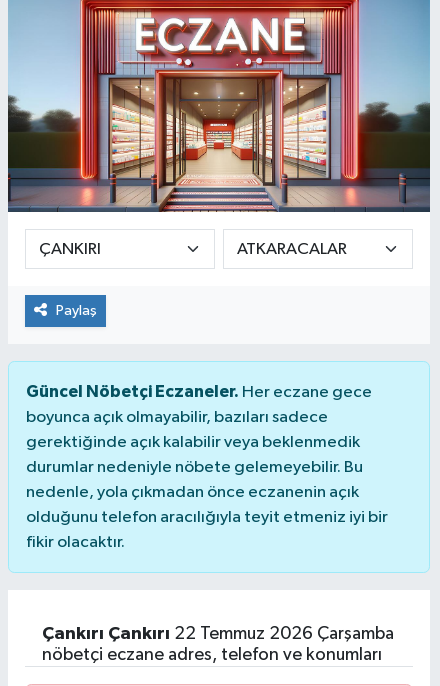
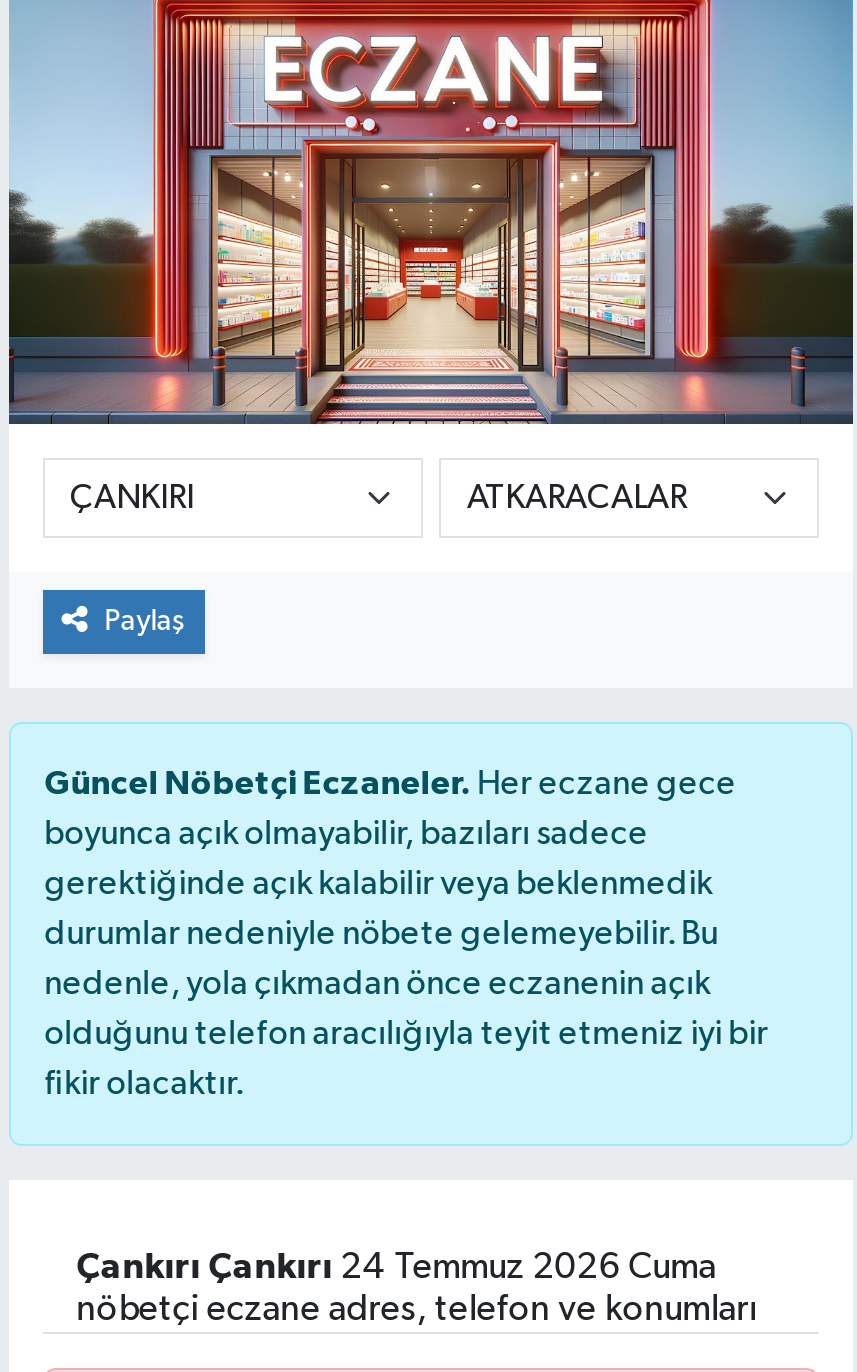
- Çankırı Çankırı 22 Temmuz 2026 Çarşamba
+ Çankırı Çankırı 24 Temmuz 2026 Cuma
